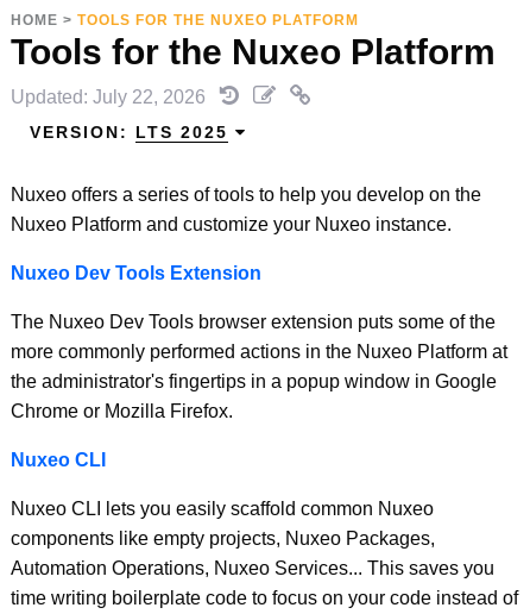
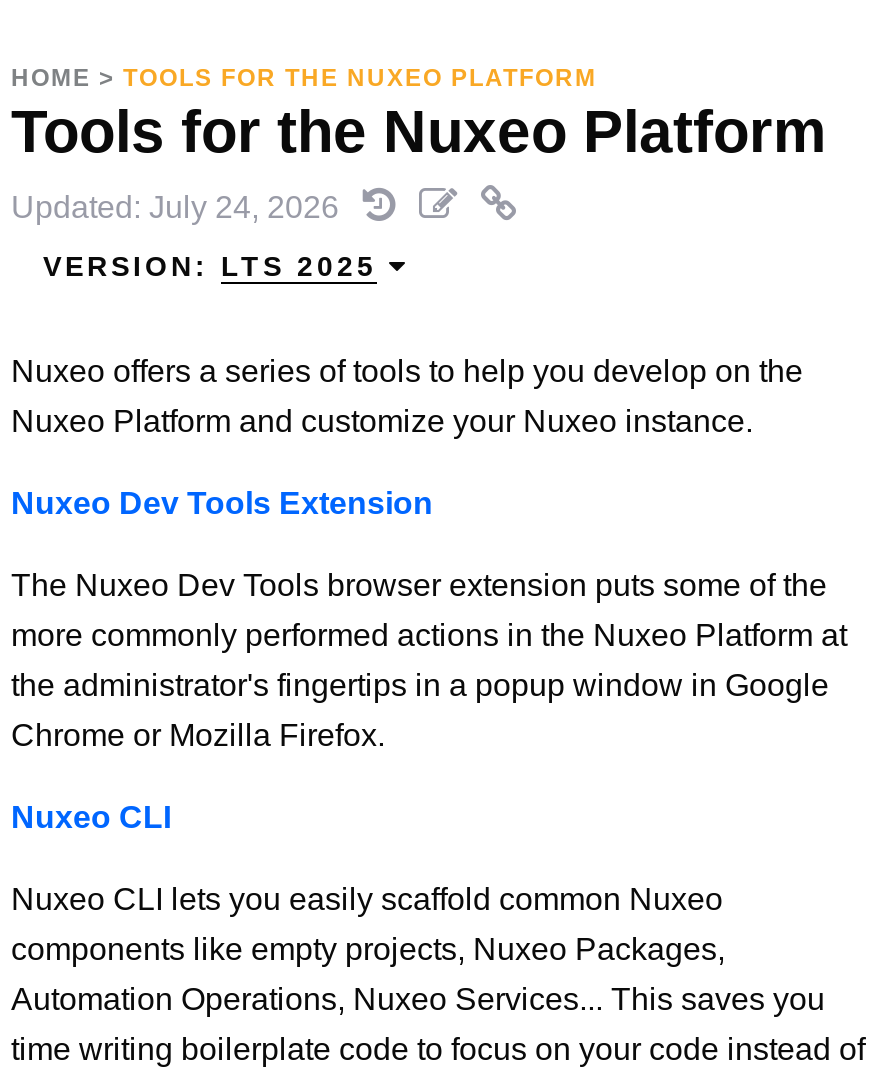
- Updated: July 22, 2026
+ Updated: July 24, 2026
